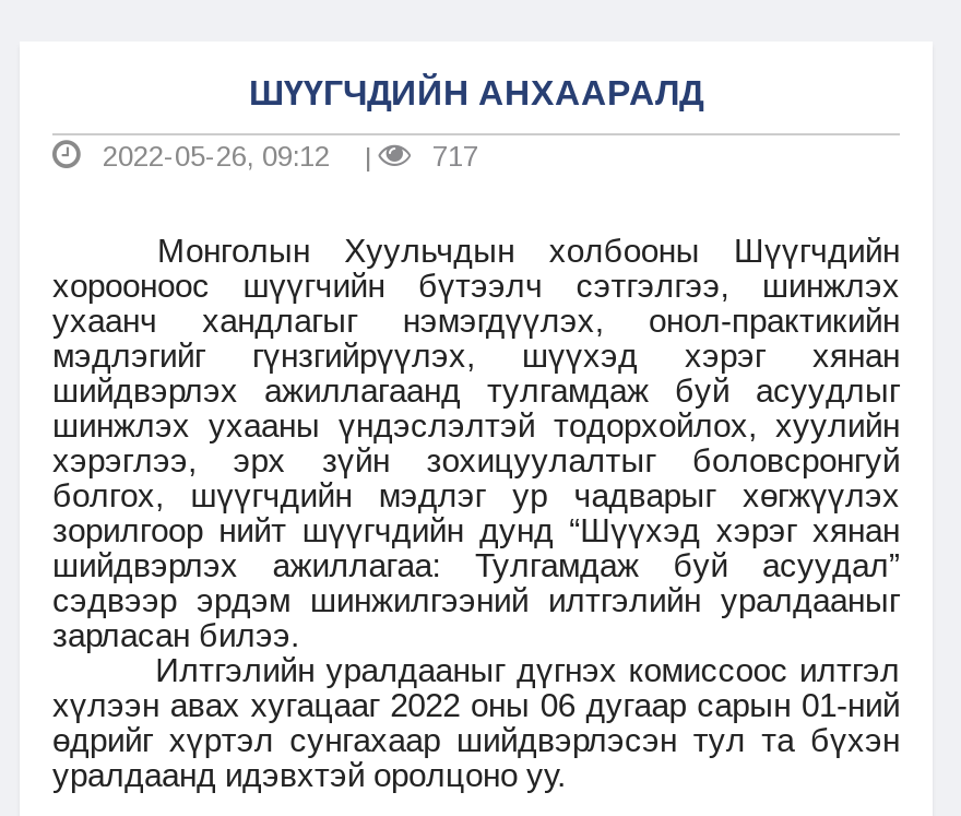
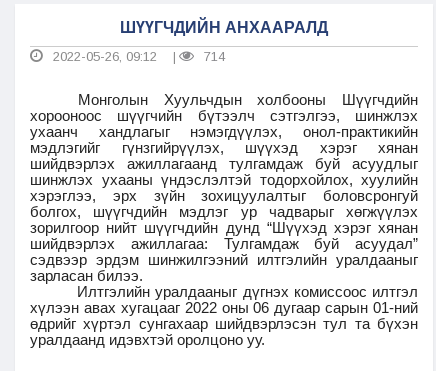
- 717
+ 714
